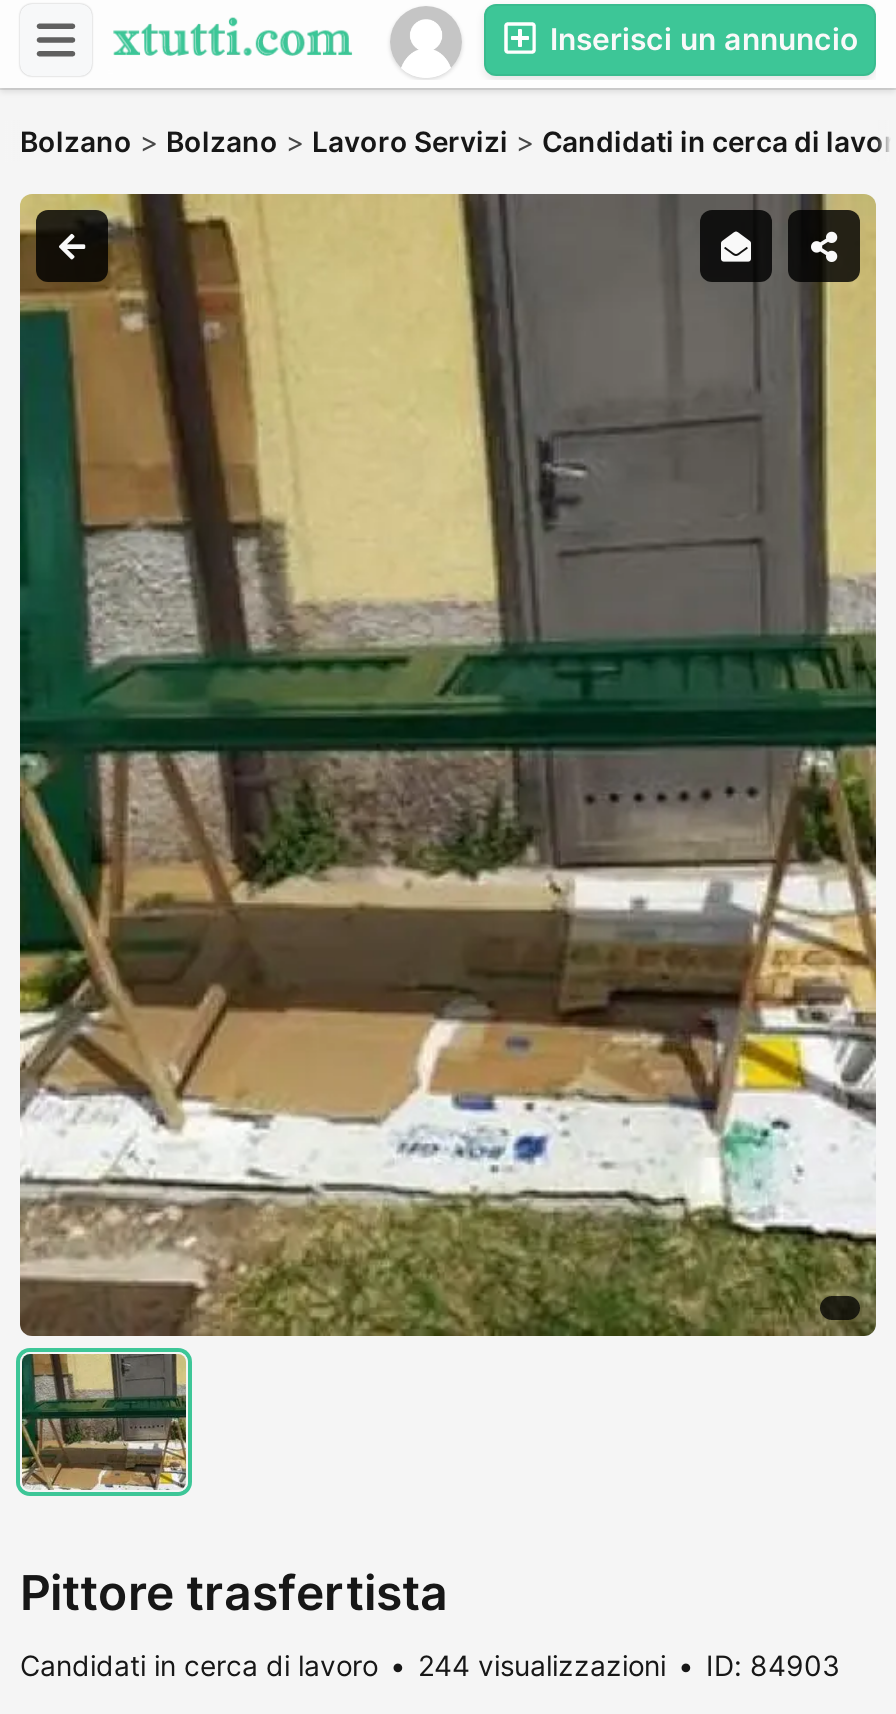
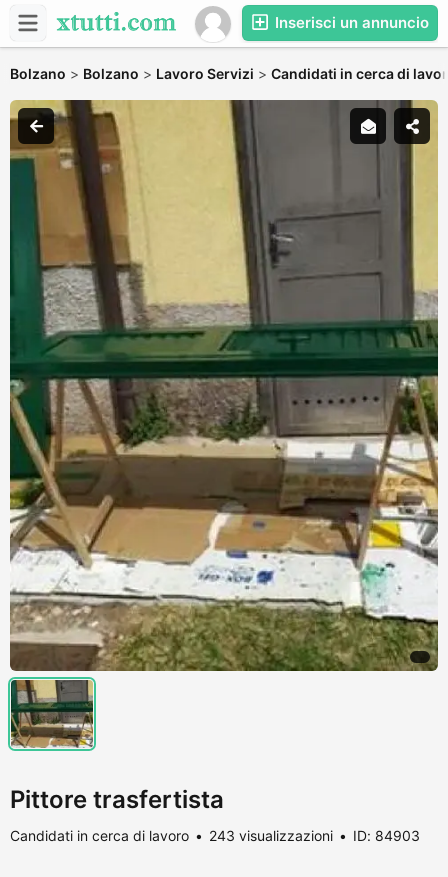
- 244 visualizzazioni
+ 243 visualizzazioni
